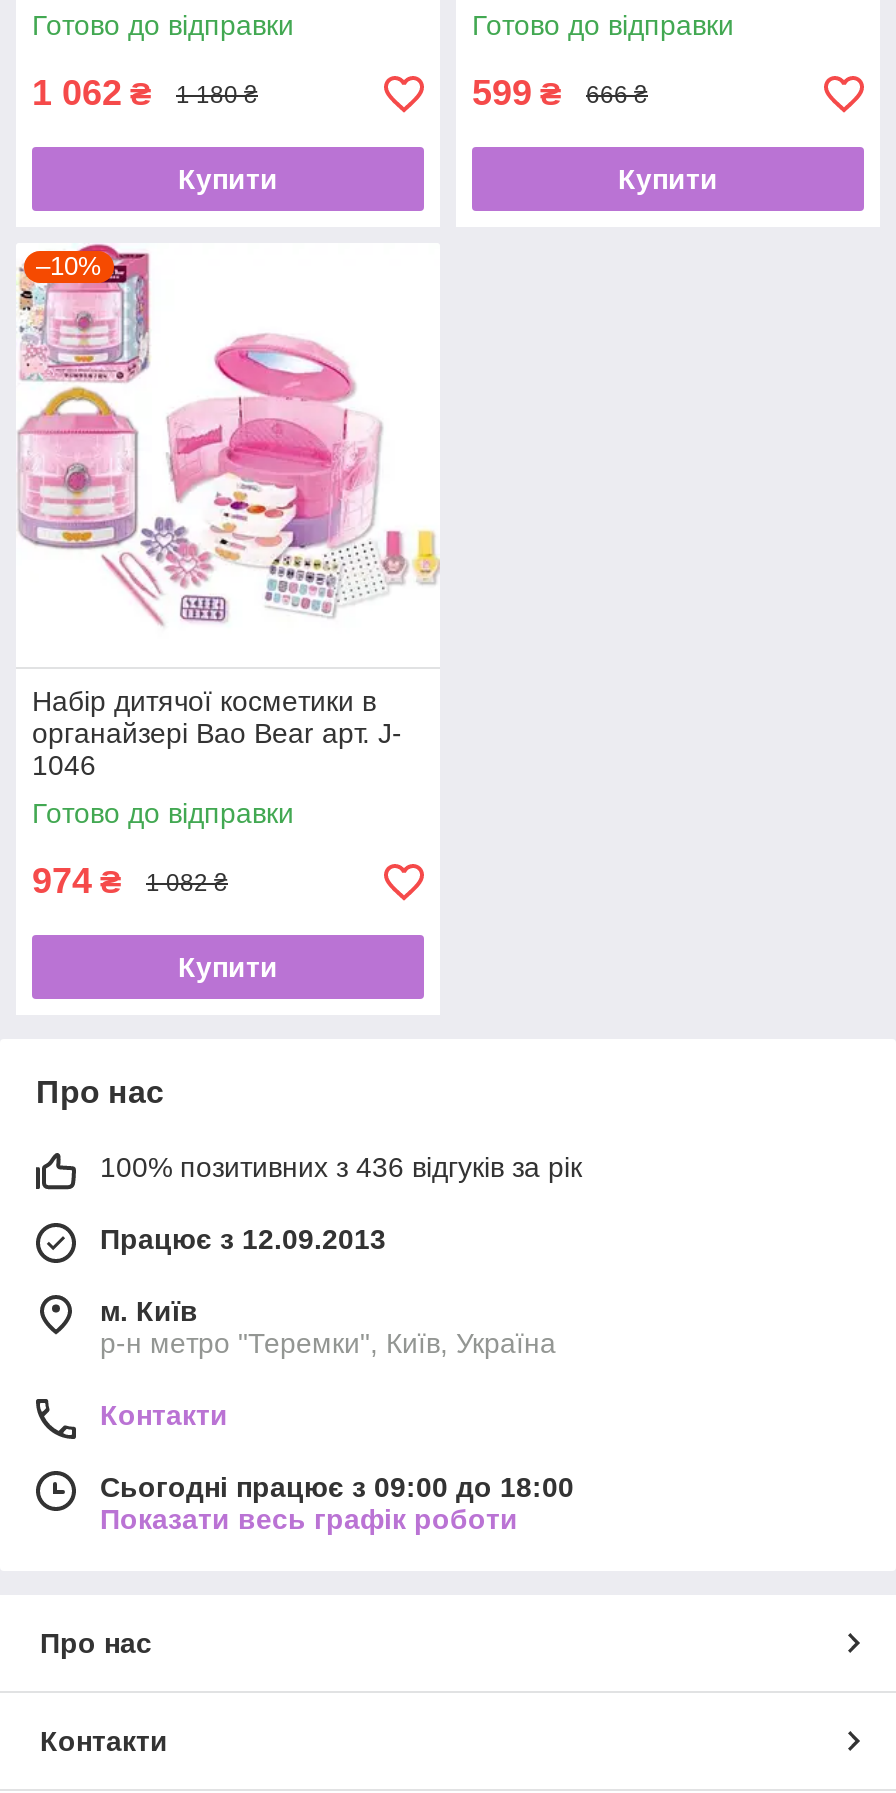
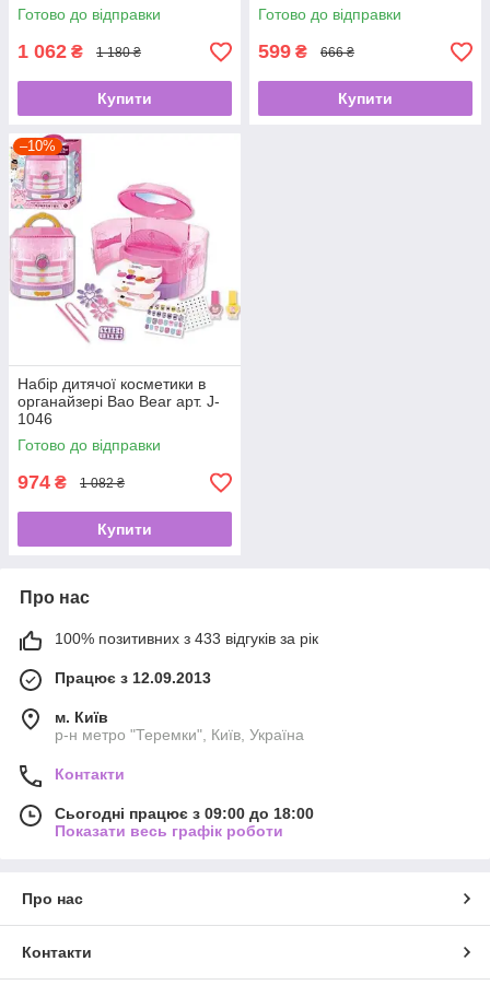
- 100% позитивних з 436 відгуків за рік
+ 100% позитивних з 433 відгуків за рік
